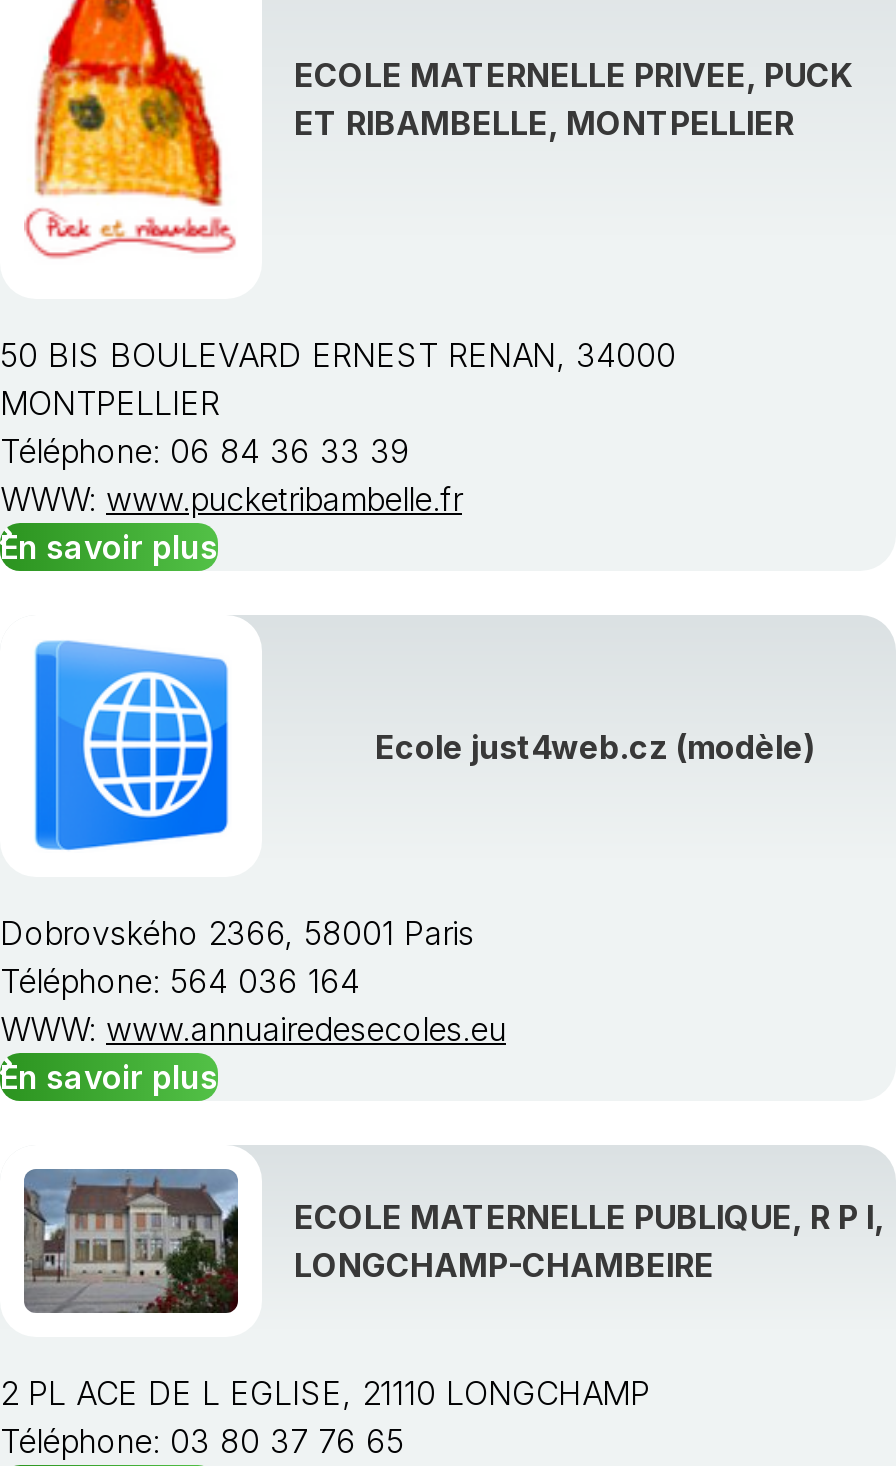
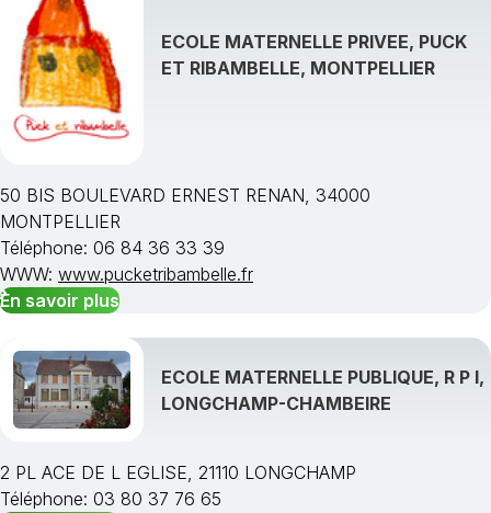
- [image]
- Dobrovského 2366, 58001 Paris
- Téléphone: 564 036 164
- WWW: www.annuairedesecoles.eu
- En savoir plus

- Ecole just4web.cz (modèle)
